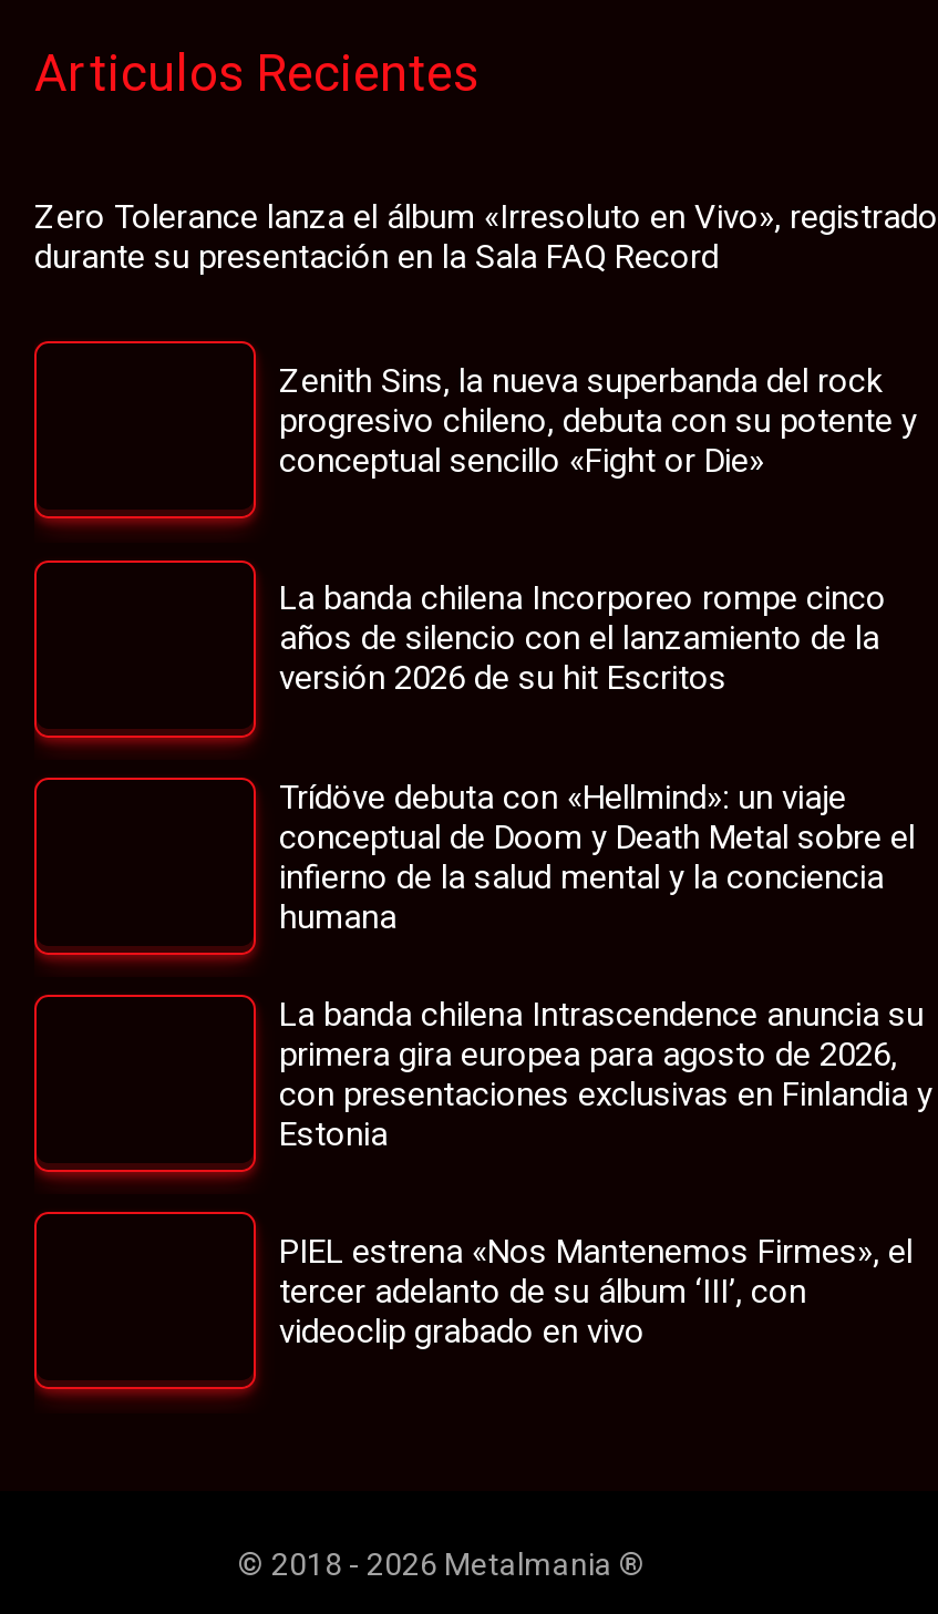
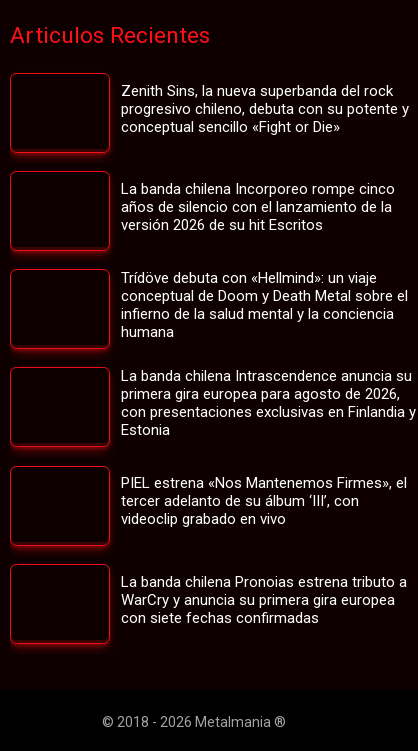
- Zero Tolerance lanza el álbum «Irresoluto en Vivo», registrado
- durante su presentación en la Sala FAQ Record

moved up: Zenith Sins, la nueva superbanda del rock | progresivo chileno, debuta con su potente y | conceptual sencillo «Fight or Die» | ... | tercer adelanto de su álbum ‘III’, con | videoclip grabado en vivo

+ La banda chilena Pronoias estrena tributo a
+ WarCry y anuncia su primera gira europea
+ con siete fechas confirmadas
